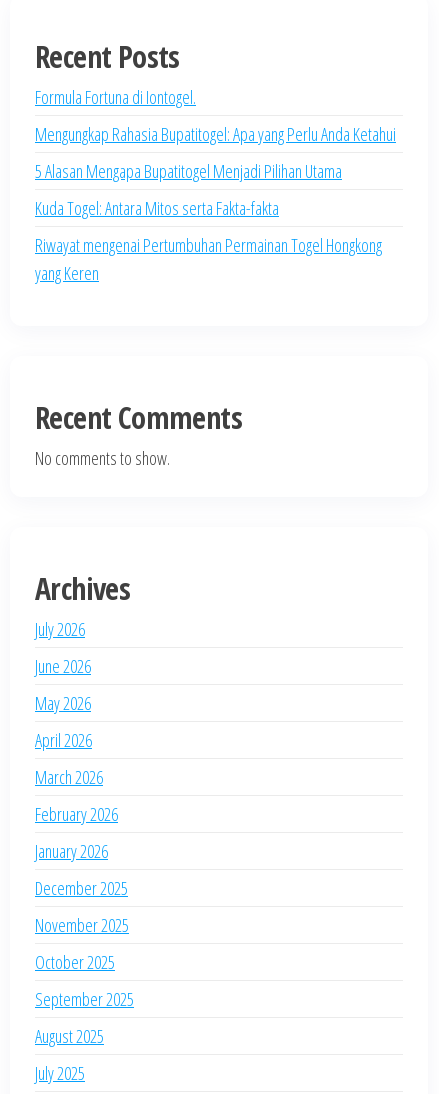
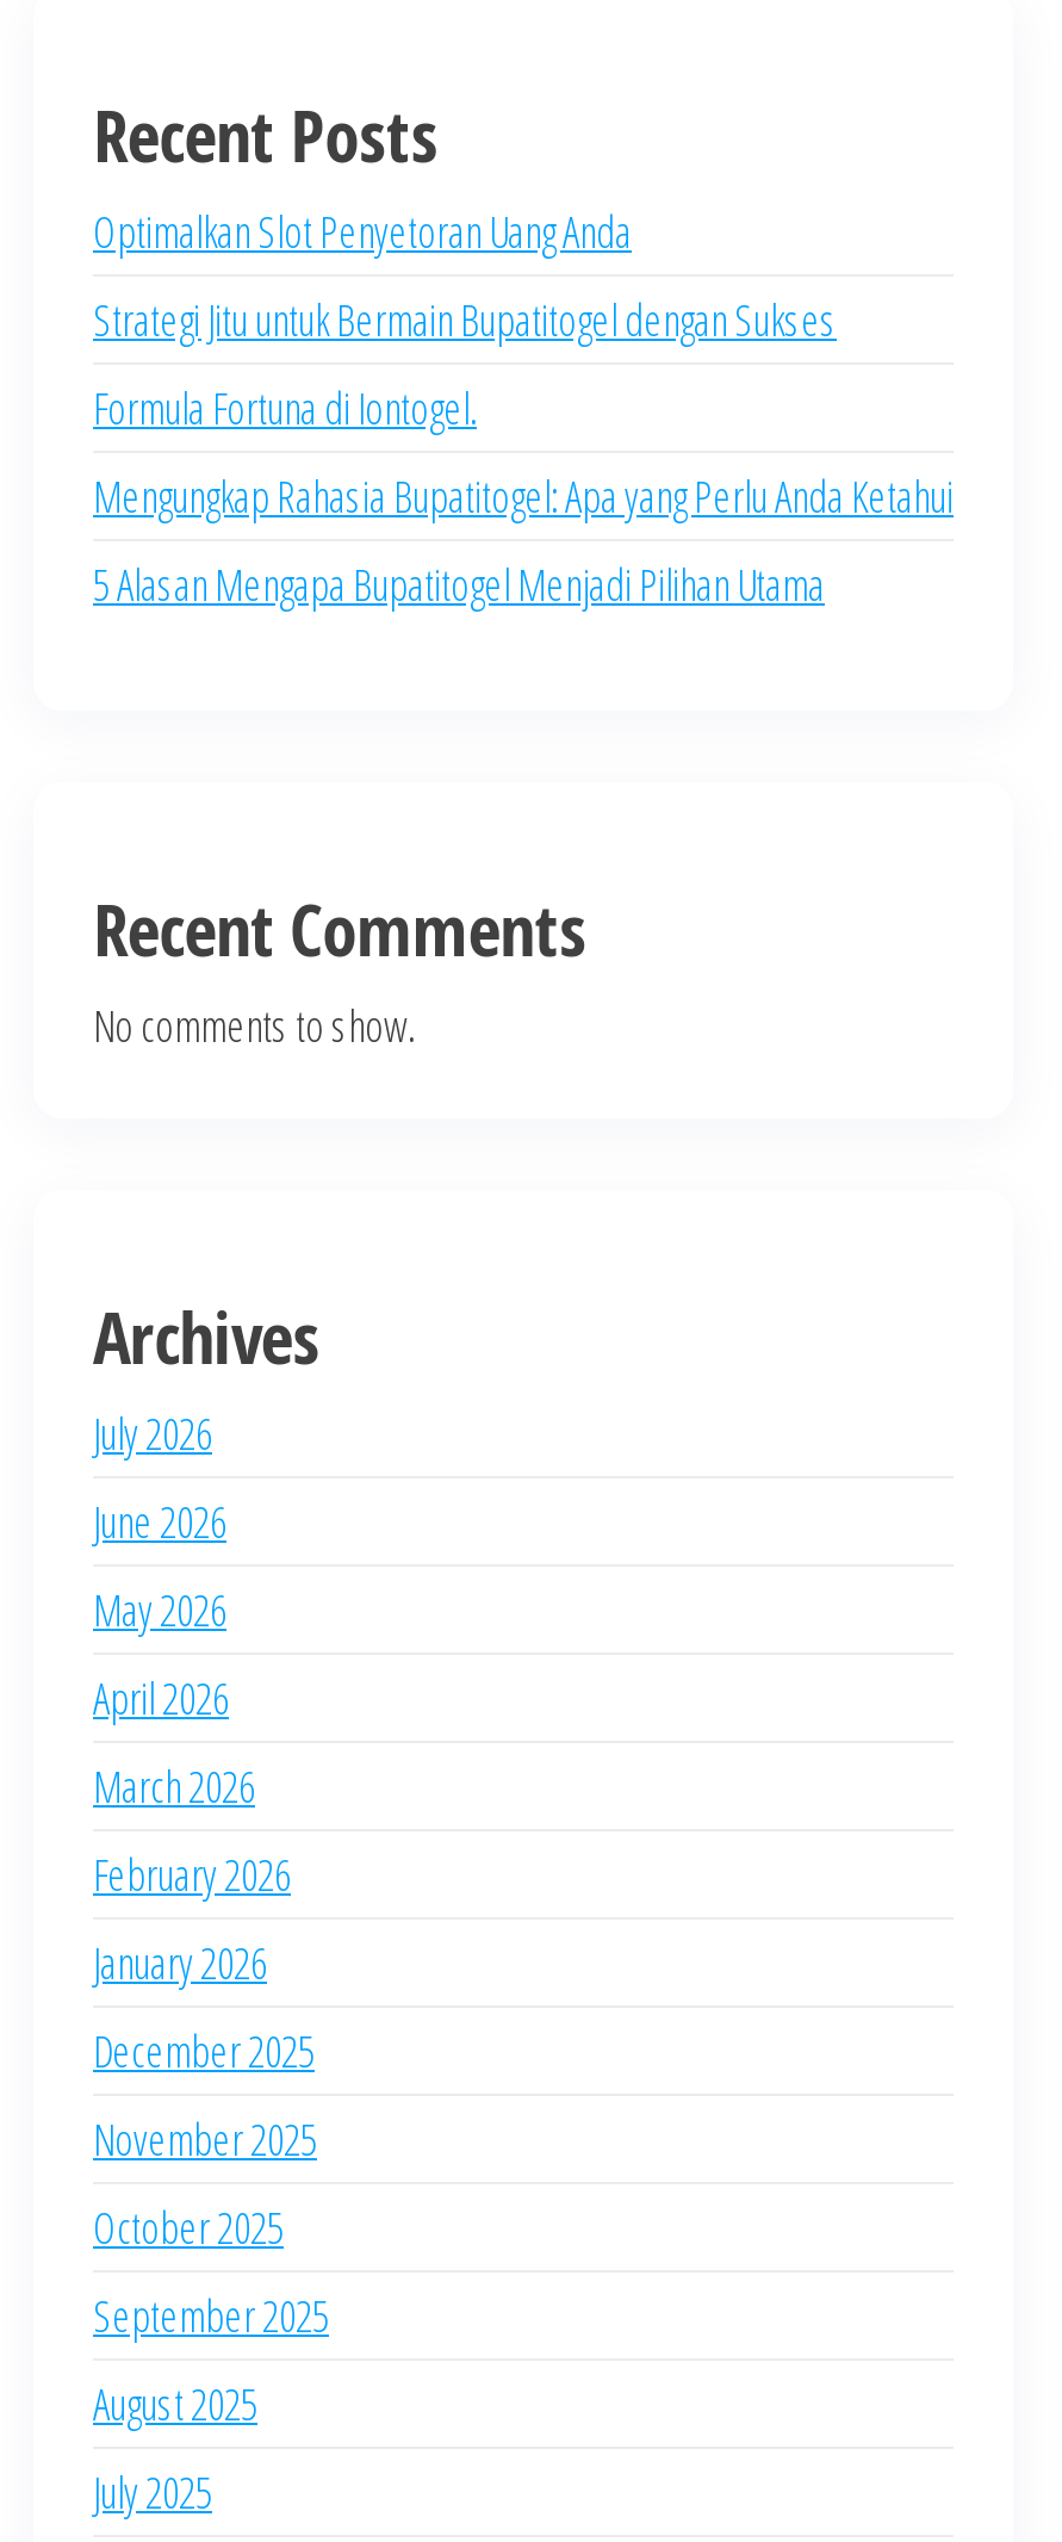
+ Optimalkan Slot Penyetoran Uang Anda
+ Strategi Jitu untuk Bermain Bupatitogel dengan Sukses

moved down: Formula Fortuna di Iontogel. | Mengungkap Rahasia Bupatitogel: Apa yang Perlu Anda Ketahui | 5 Alasan Mengapa Bupatitogel Menjadi Pilihan Utama

- Kuda Togel: Antara Mitos serta Fakta-fakta
- Riwayat mengenai Pertumbuhan Permainan Togel Hongkong
- yang Keren
